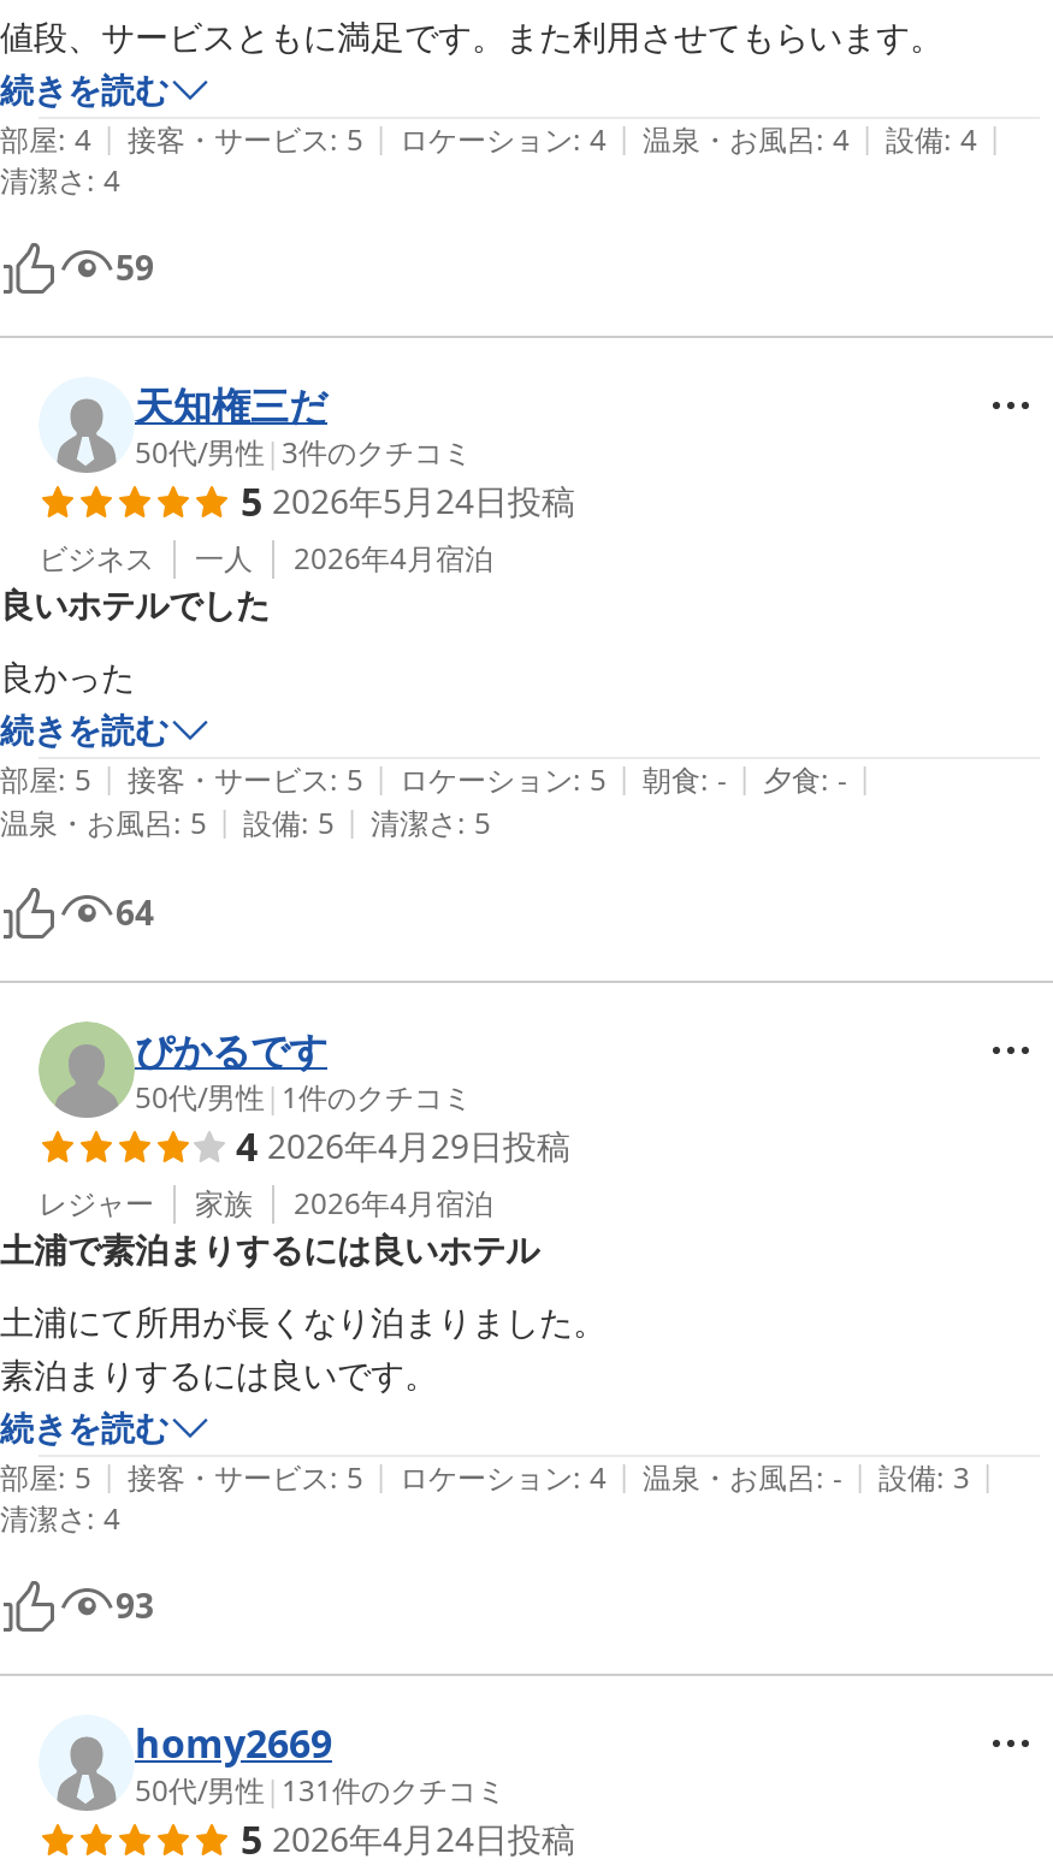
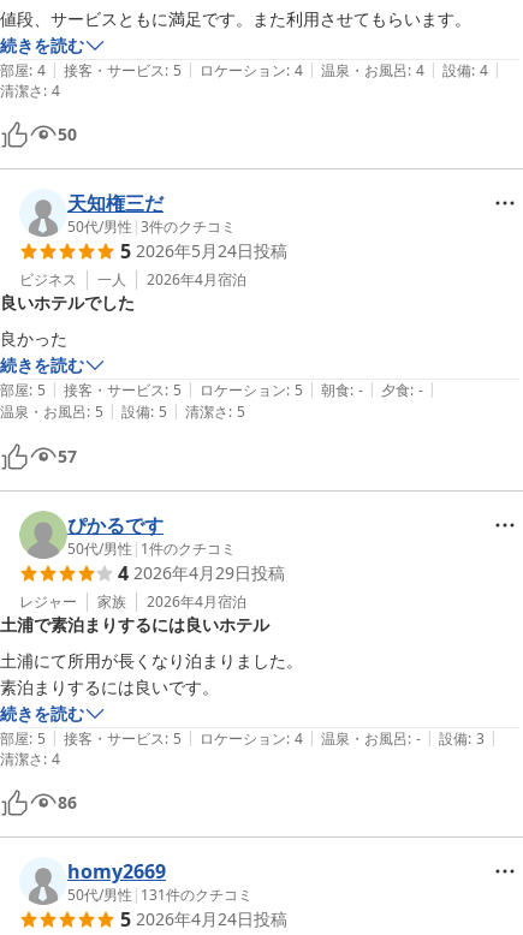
- 59
+ 50

- 64
+ 57

- 93
+ 86
